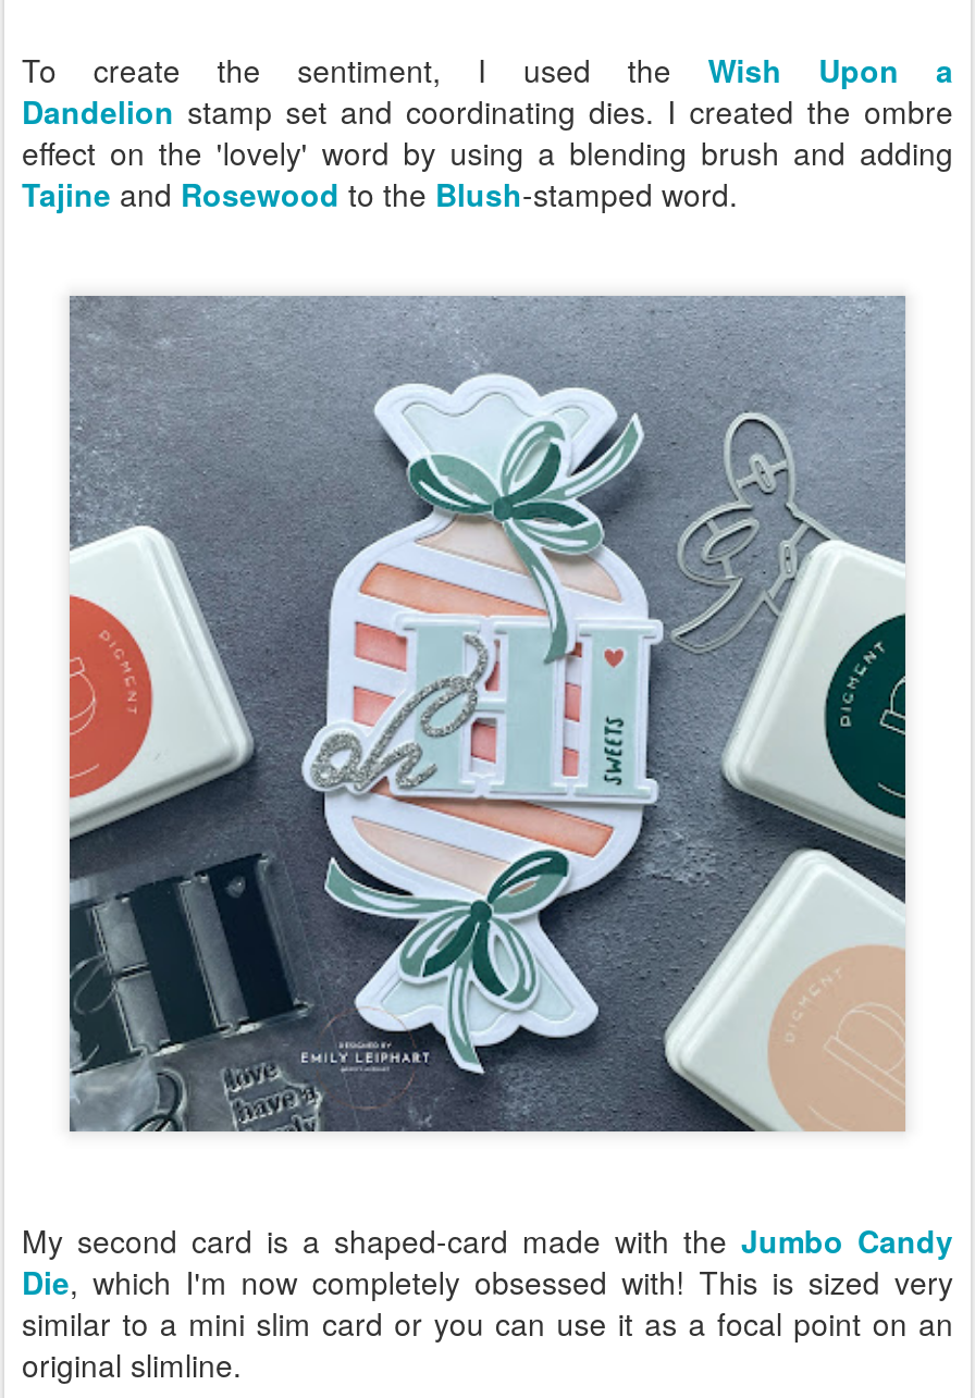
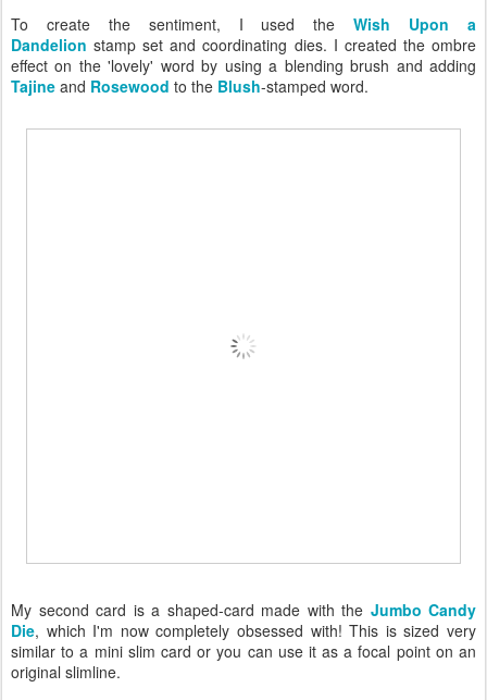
- [image]
